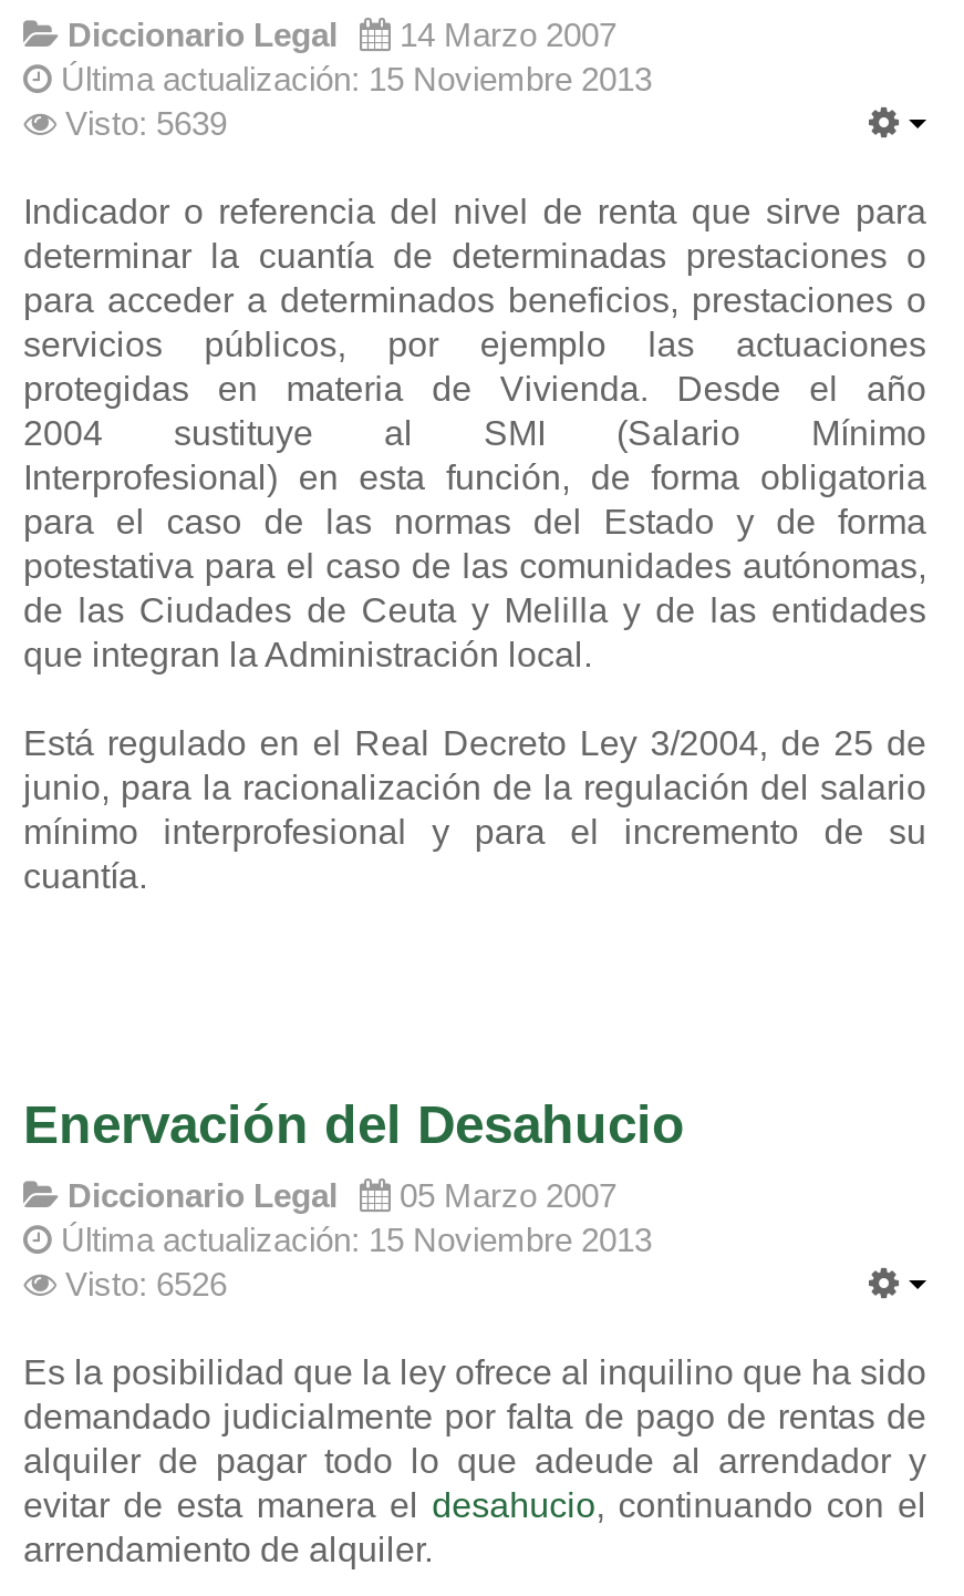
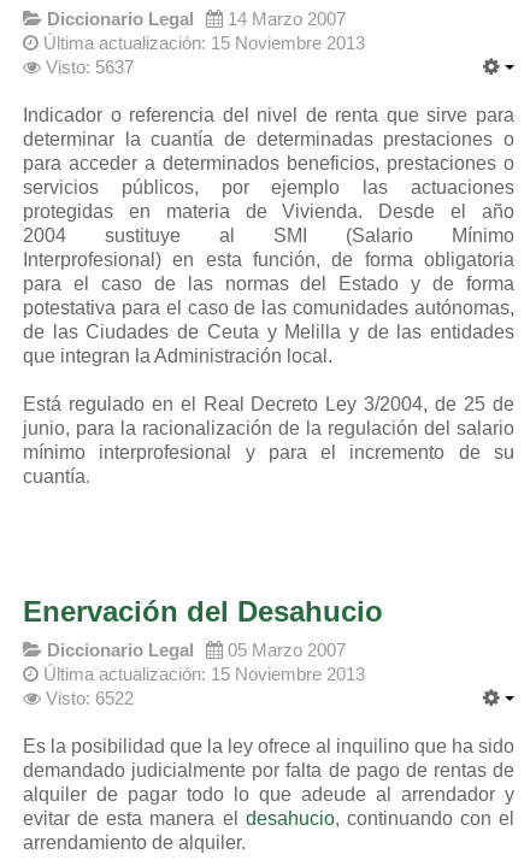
- Visto: 5639
+ Visto: 5637

- Visto: 6526
+ Visto: 6522
